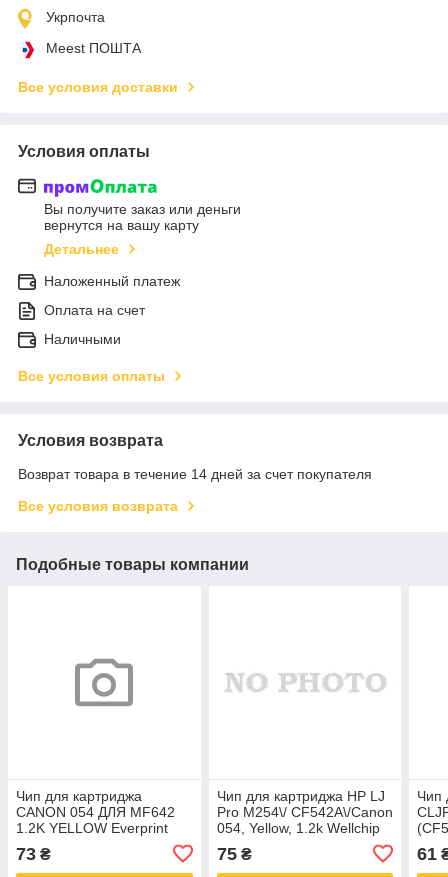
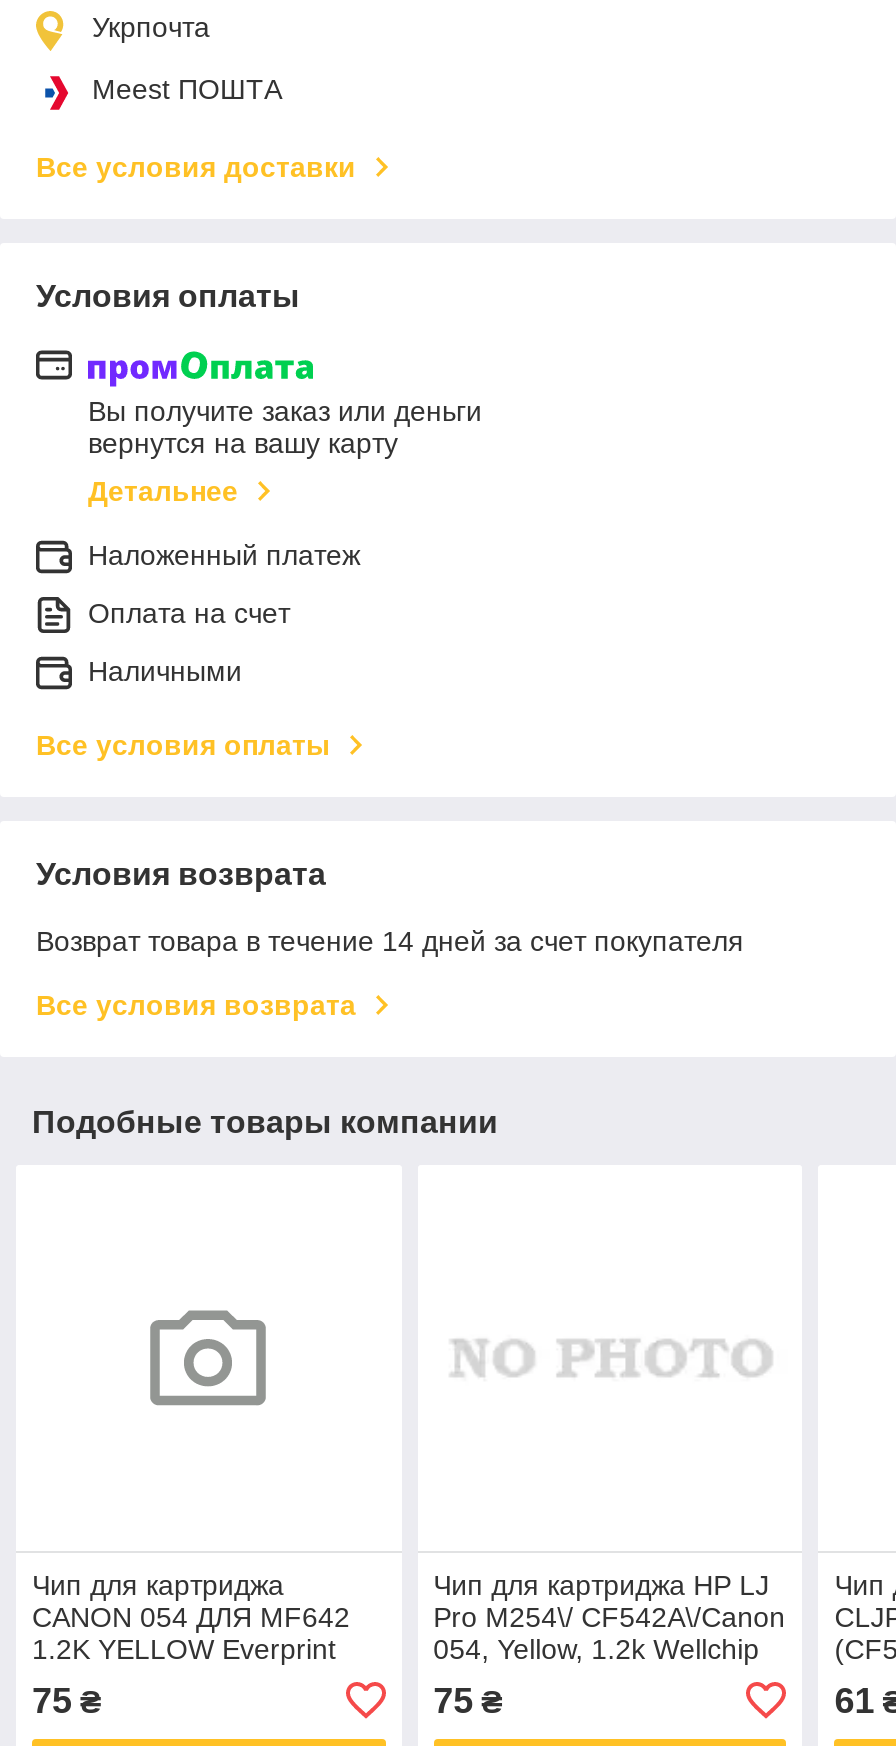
- 73 ₴
+ 75 ₴
